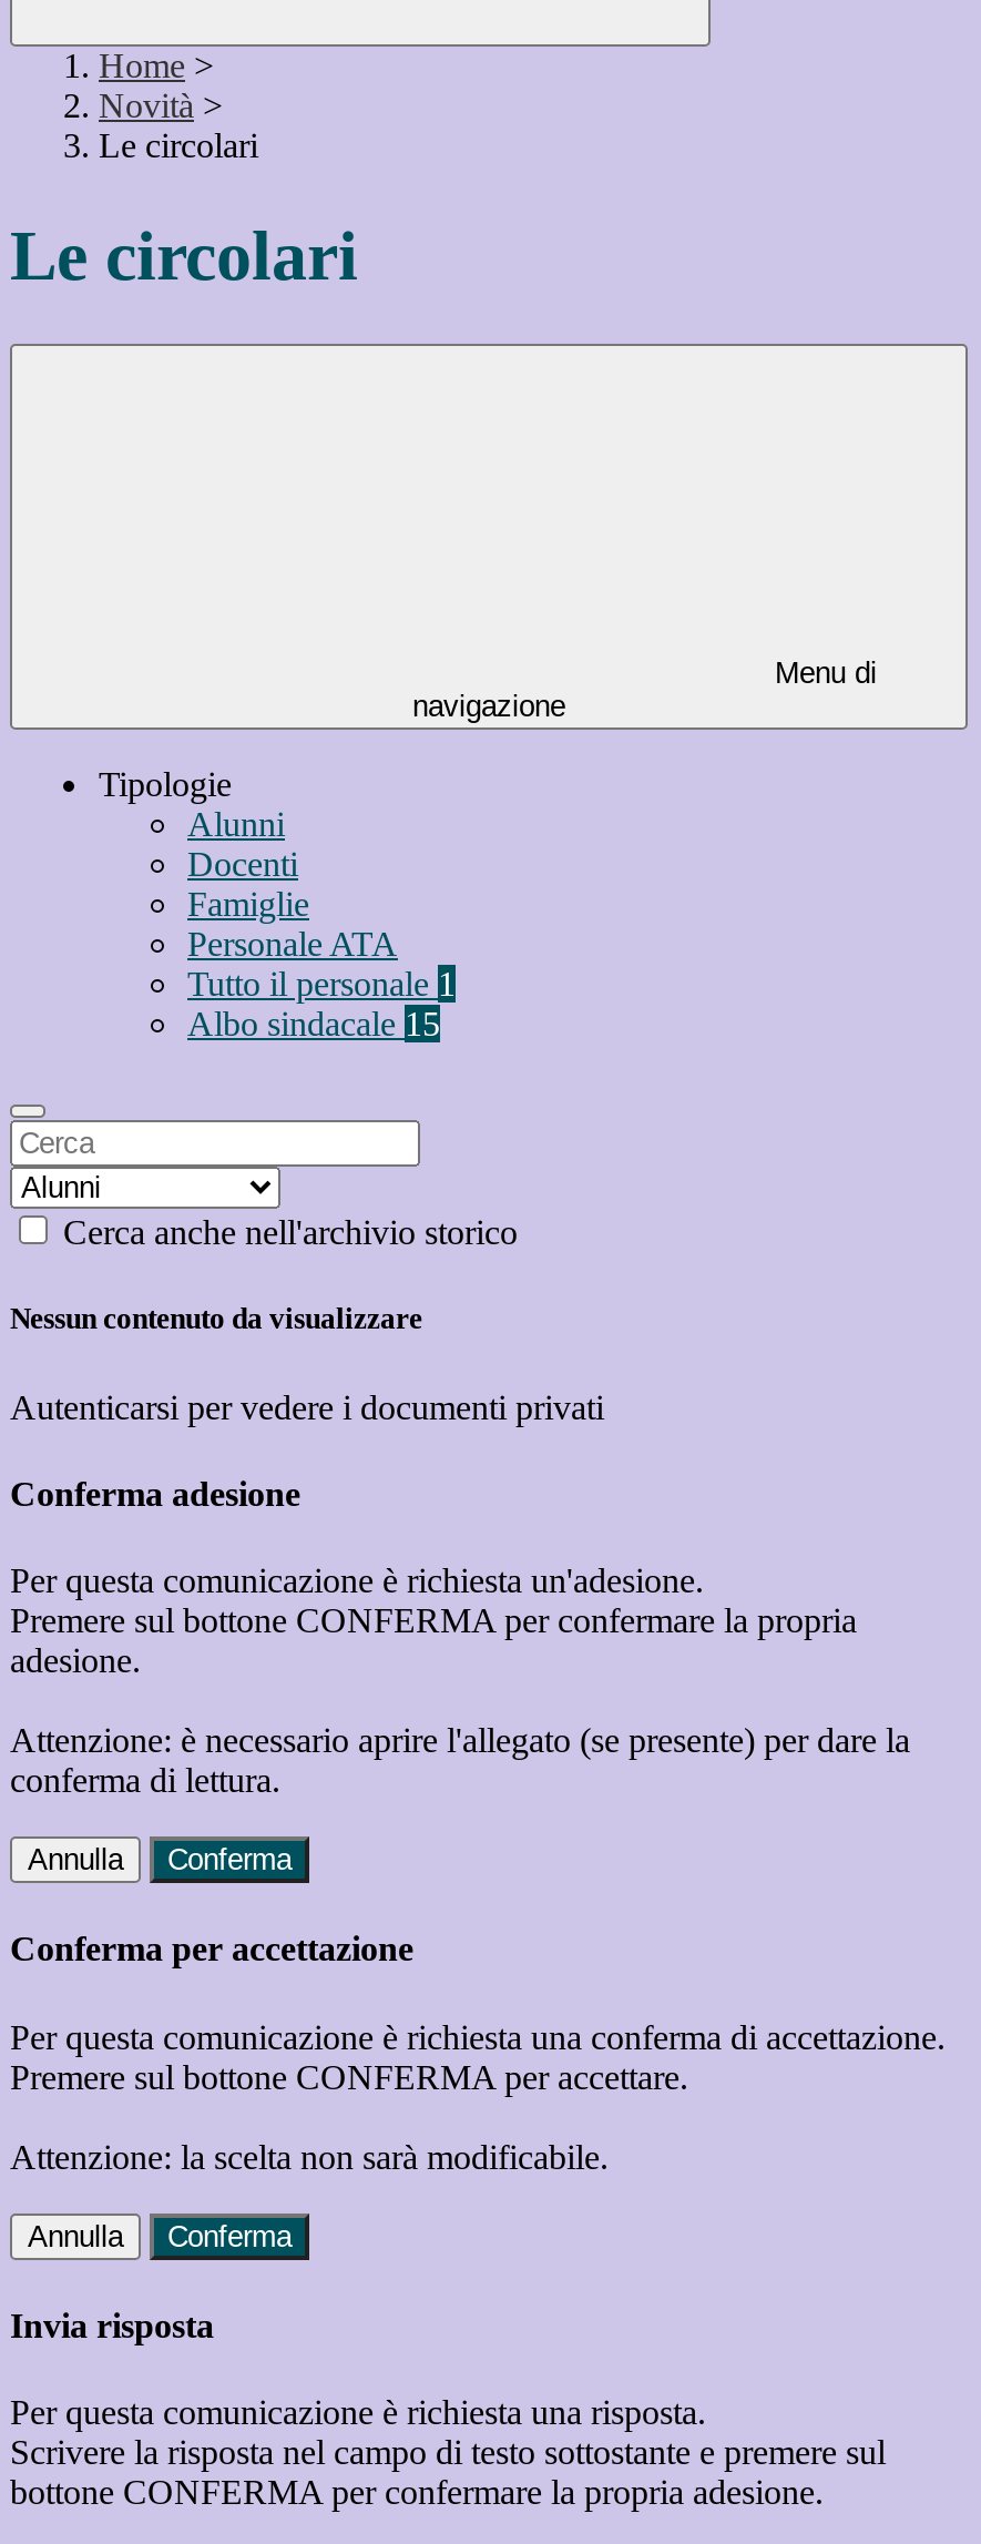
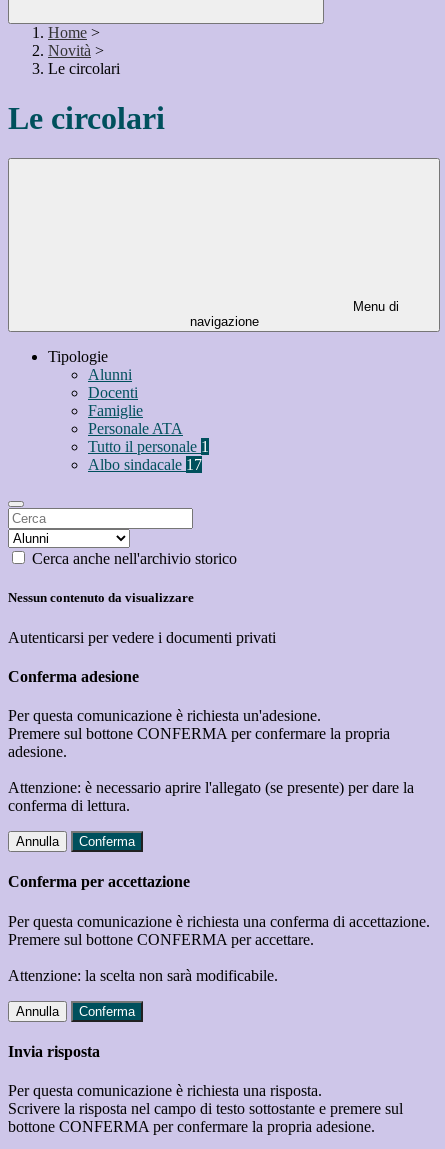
- Albo sindacale 15
+ Albo sindacale 17
